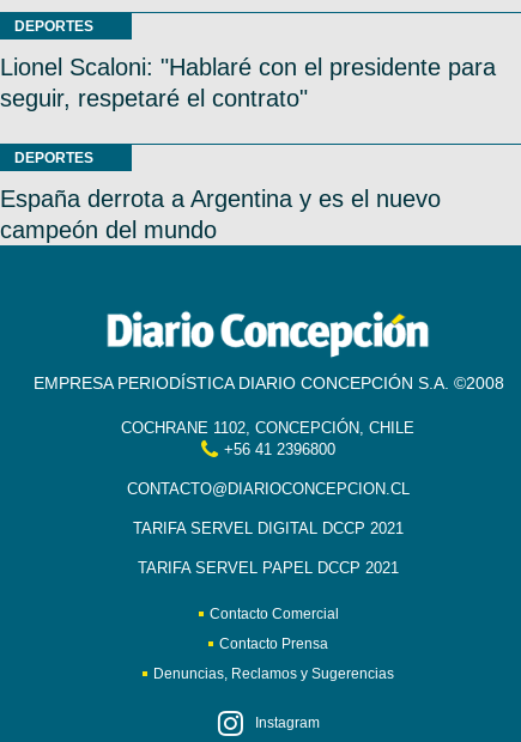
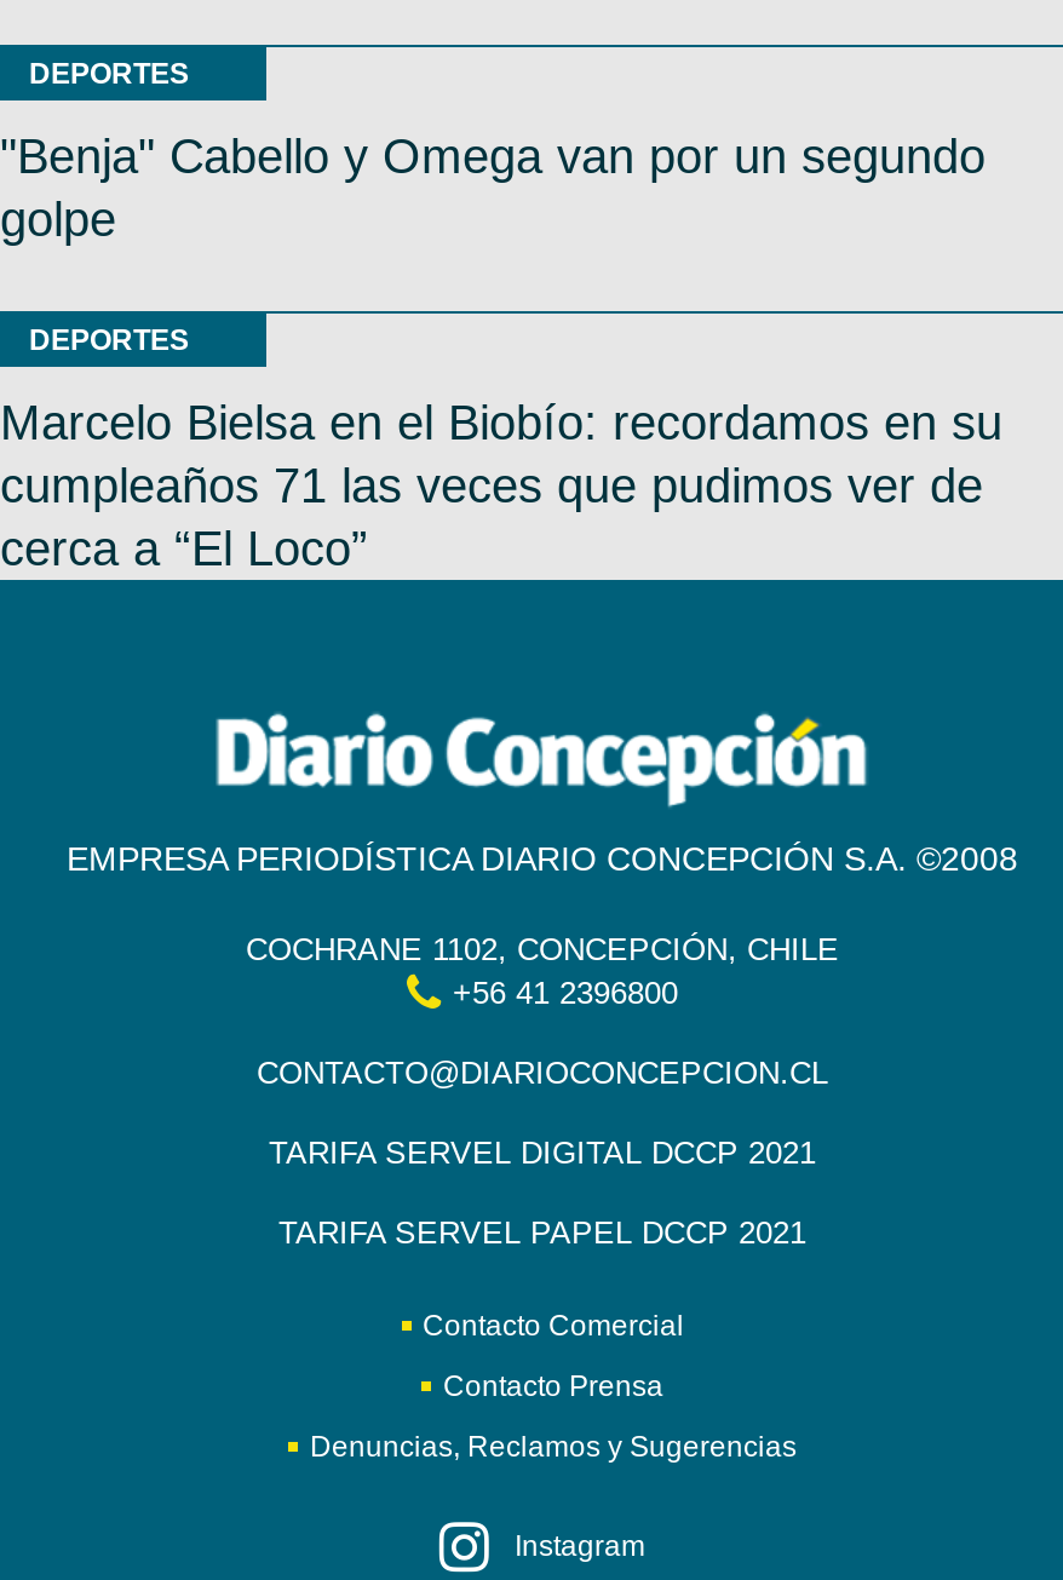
- Lionel Scaloni: "Hablaré con el presidente para
- seguir, respetaré el contrato"
+ "Benja" Cabello y Omega van por un segundo
+ golpe

- España derrota a Argentina y es el nuevo
- campeón del mundo
+ Marcelo Bielsa en el Biobío: recordamos en su
+ cumpleaños 71 las veces que pudimos ver de
+ cerca a “El Loco”
